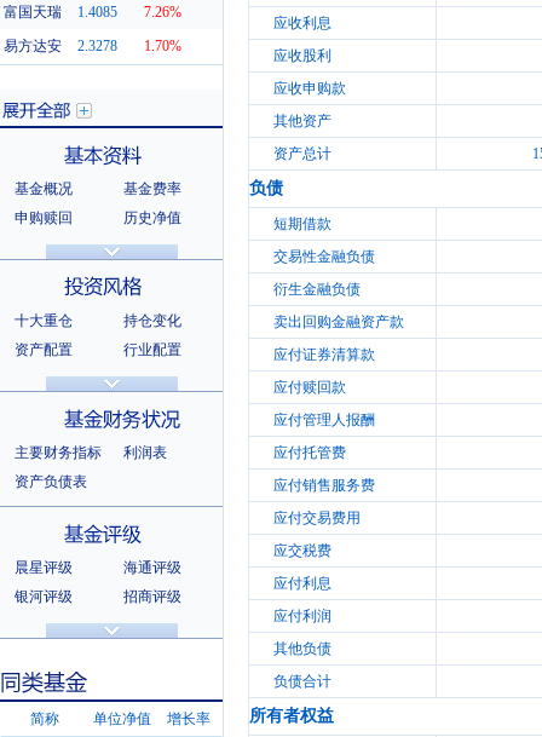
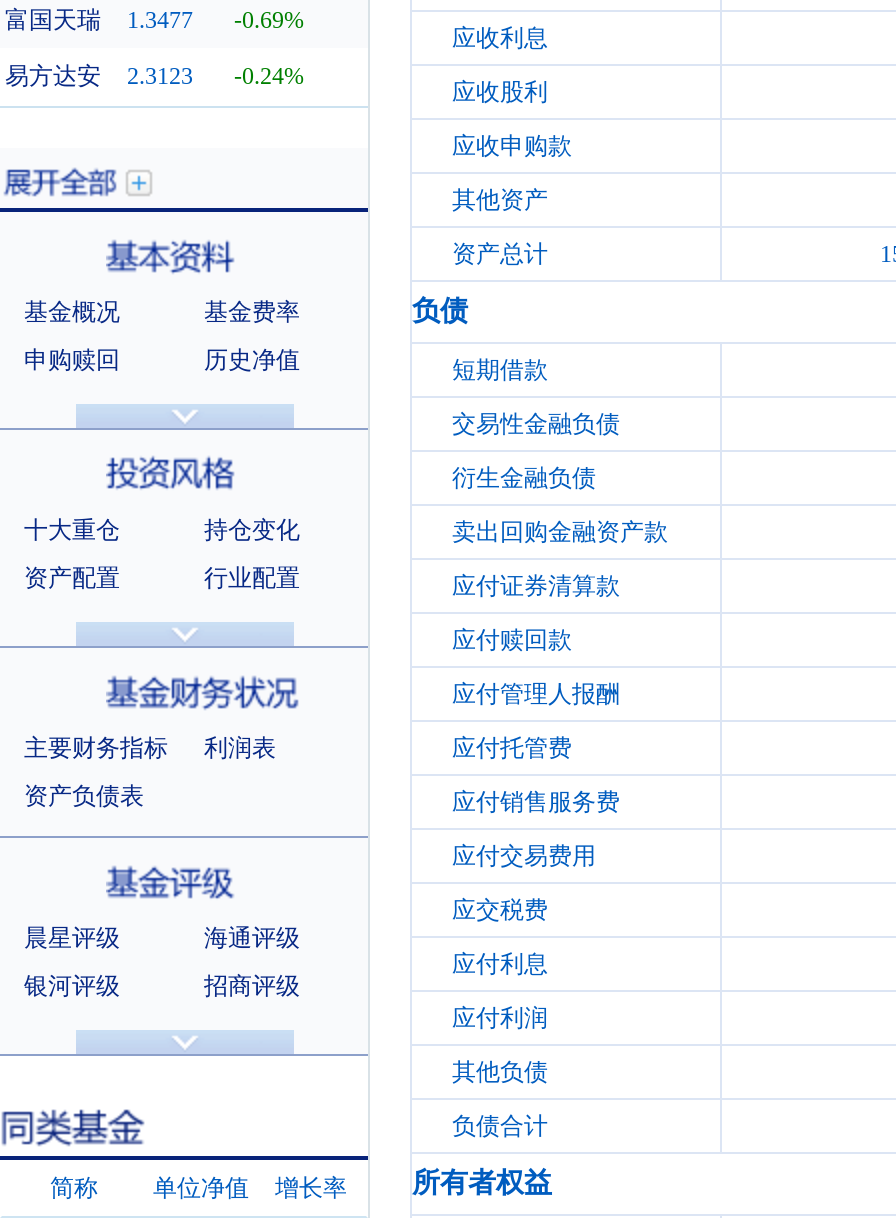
- 1.4085
+ 1.3477

- 7.26%
+ -0.69%

- 2.3278
+ 2.3123

- 1.70%
+ -0.24%
